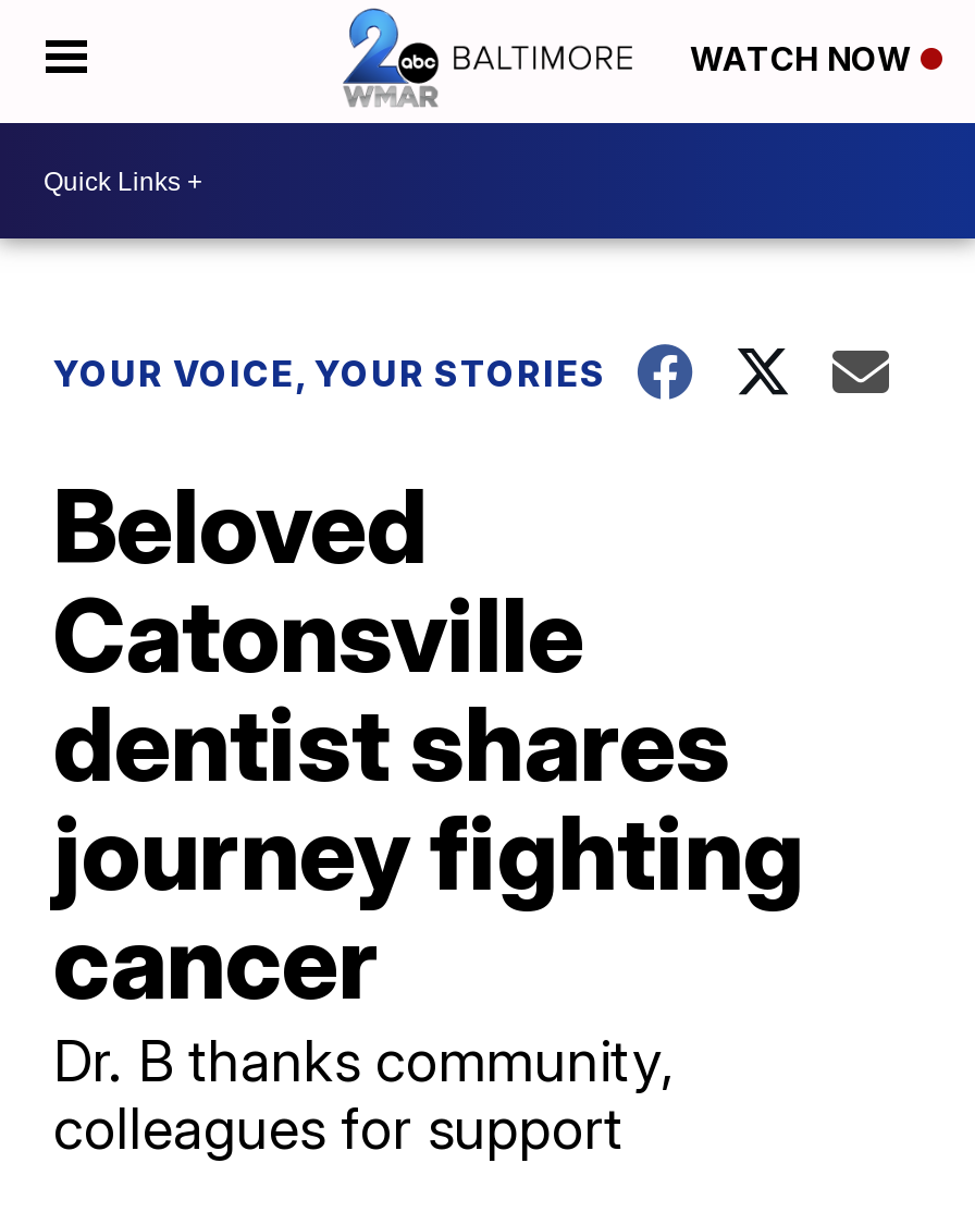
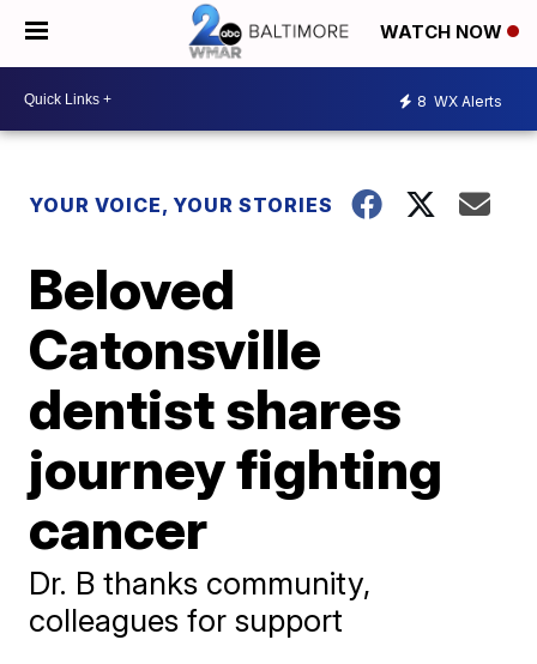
+ 8 WX Alerts
